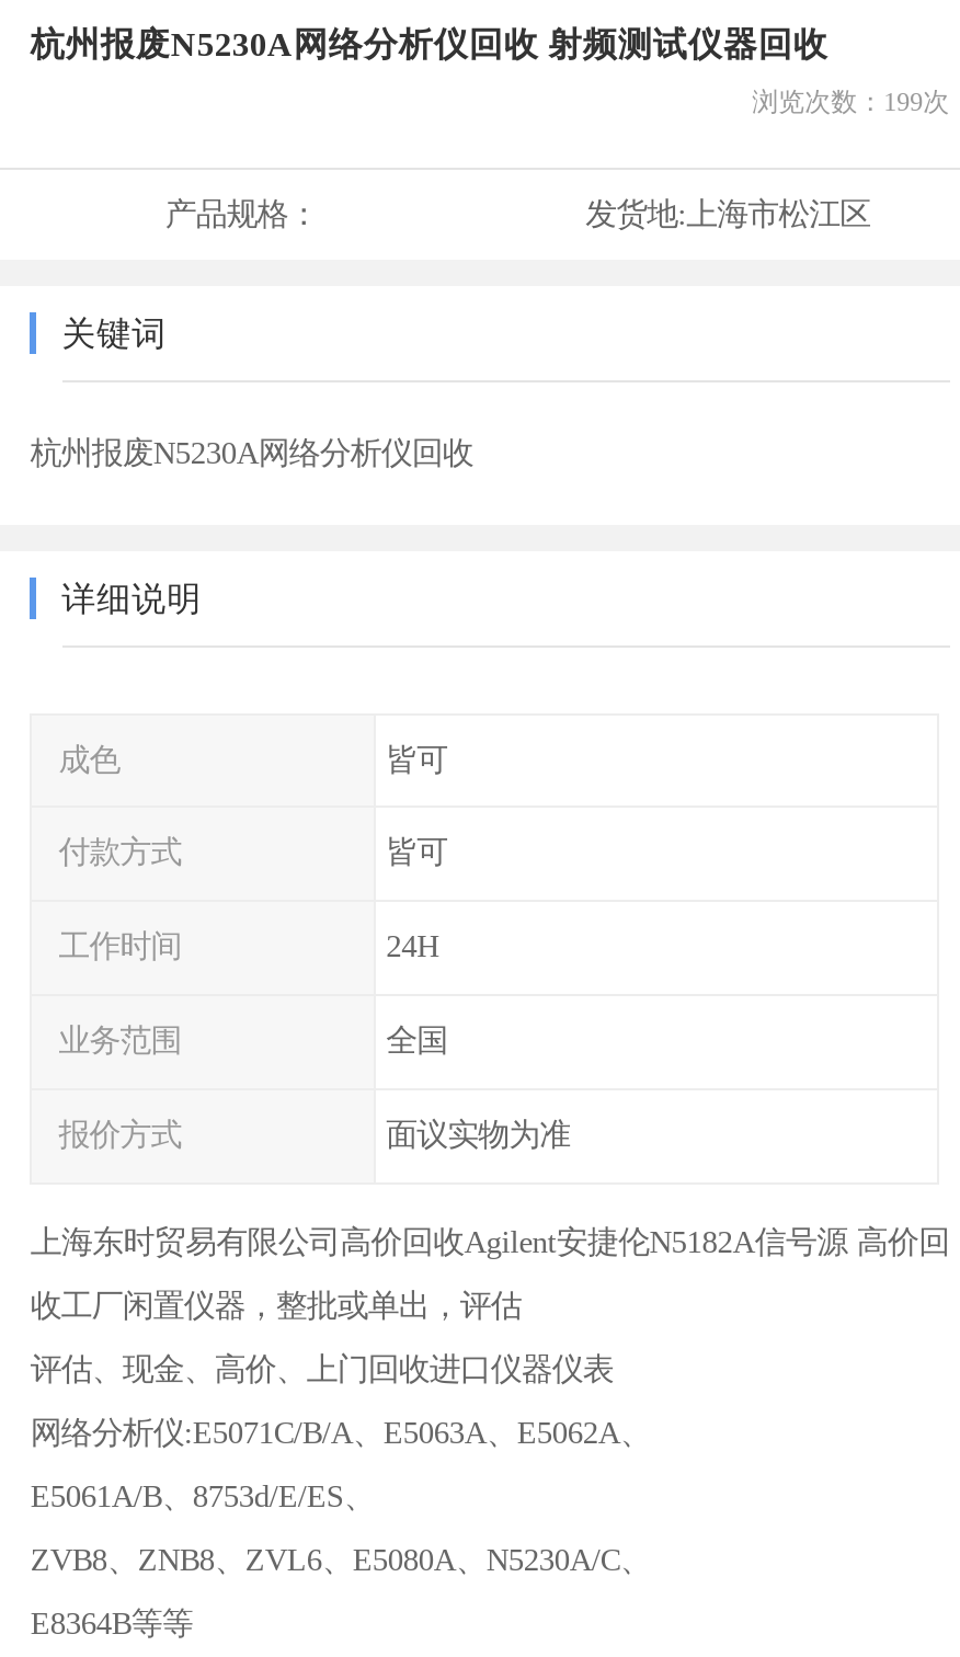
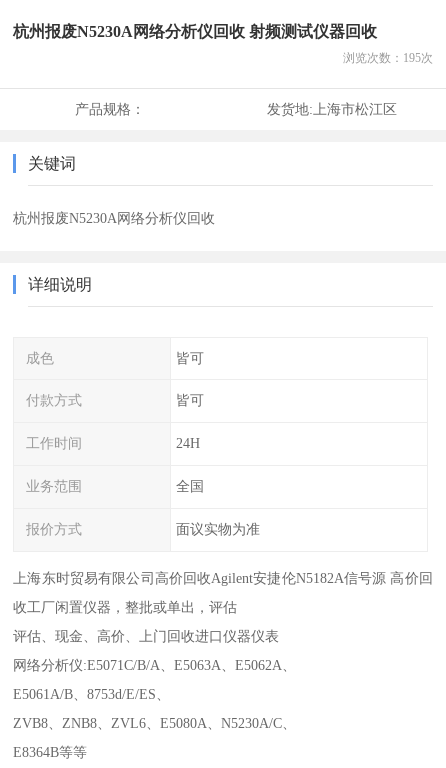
- 浏览次数：199次
+ 浏览次数：195次
